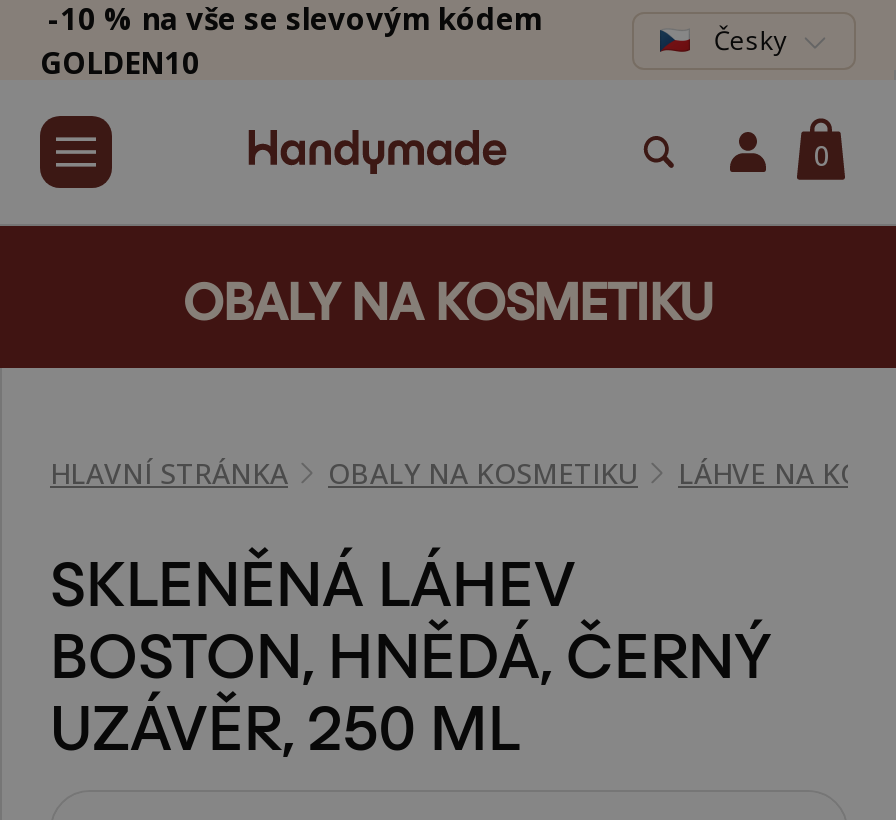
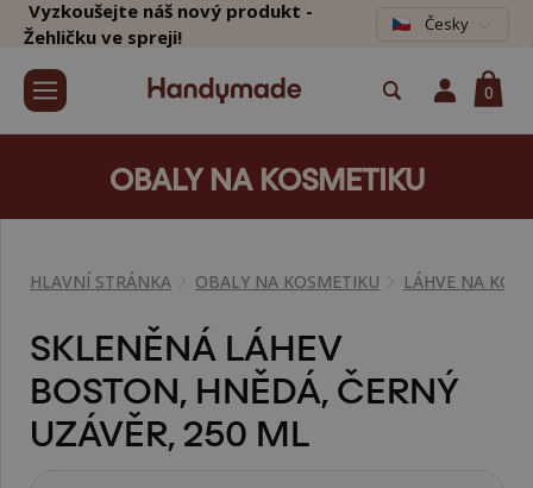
- -10 % na vše se slevovým kódem
- GOLDEN10
+ Vyzkoušejte náš nový produkt -
+ Žehličku ve spreji!
